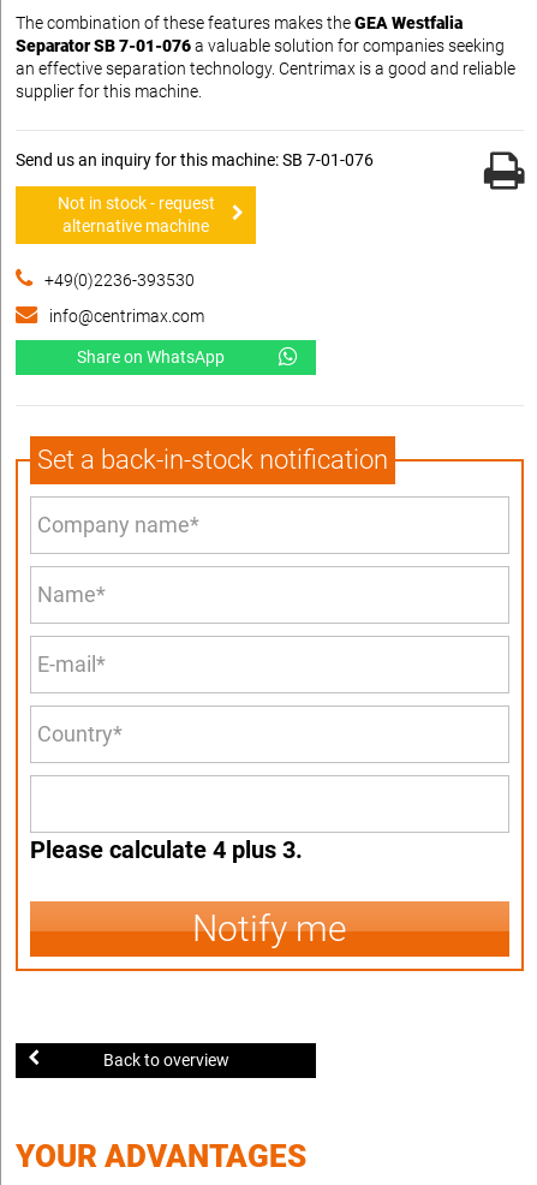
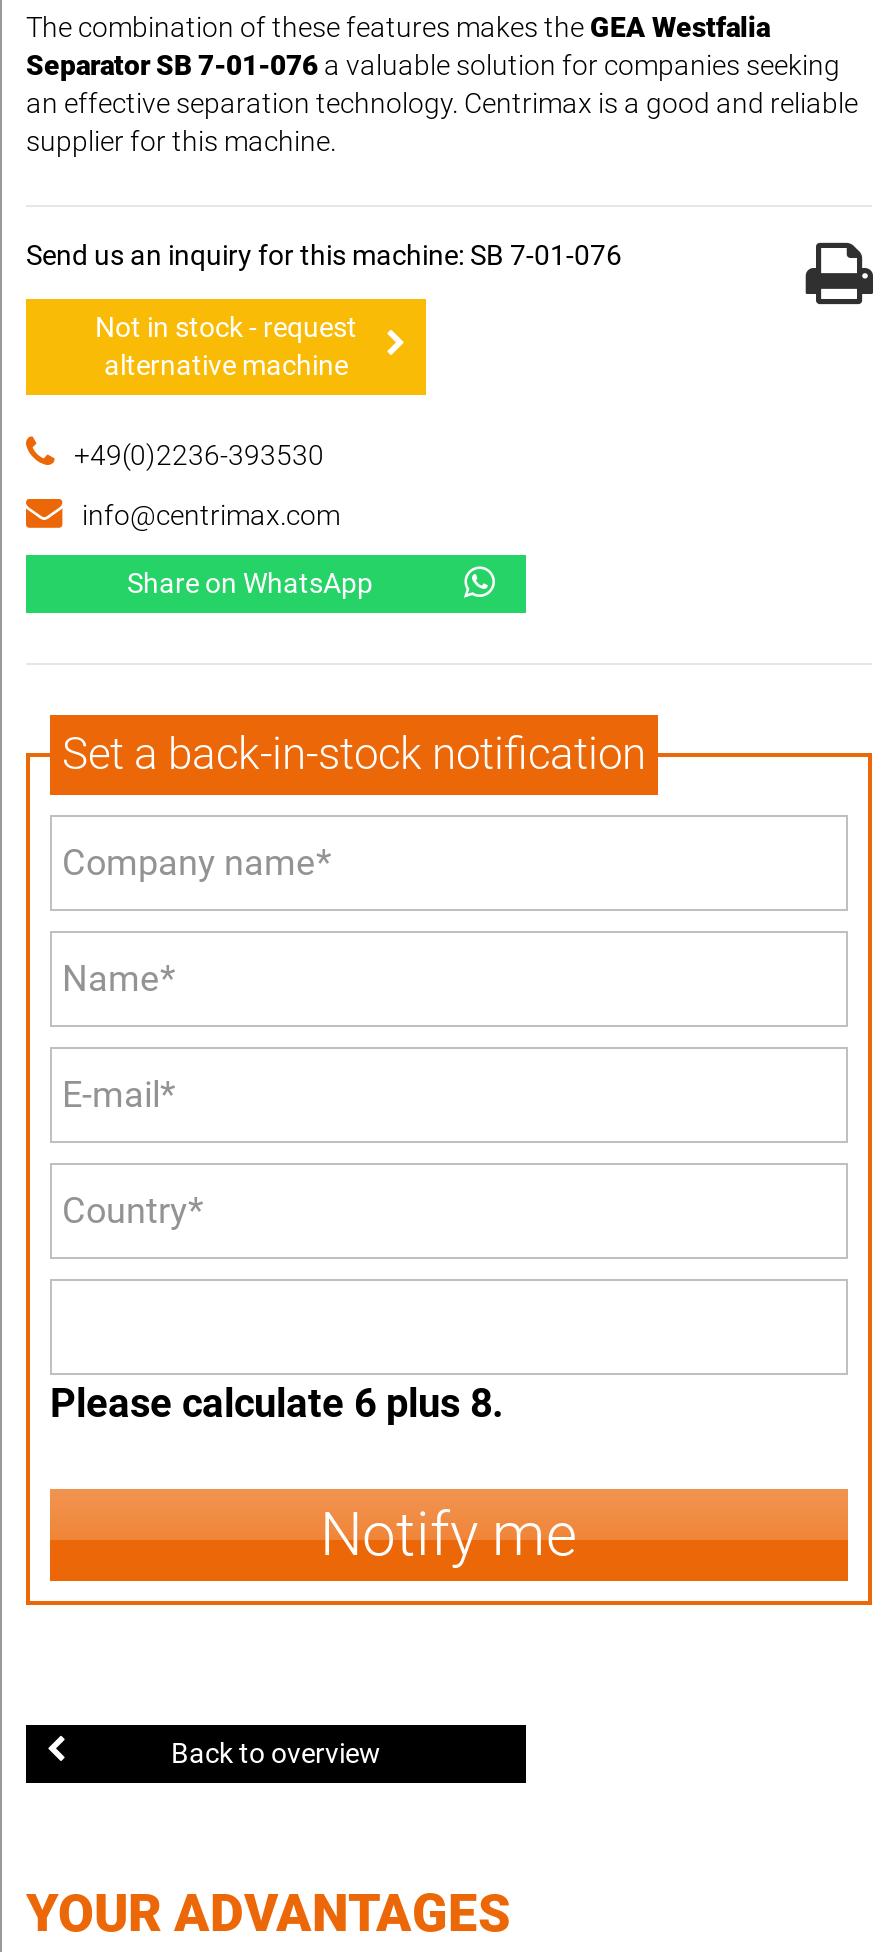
- Please calculate 4 plus 3.
+ Please calculate 6 plus 8.
